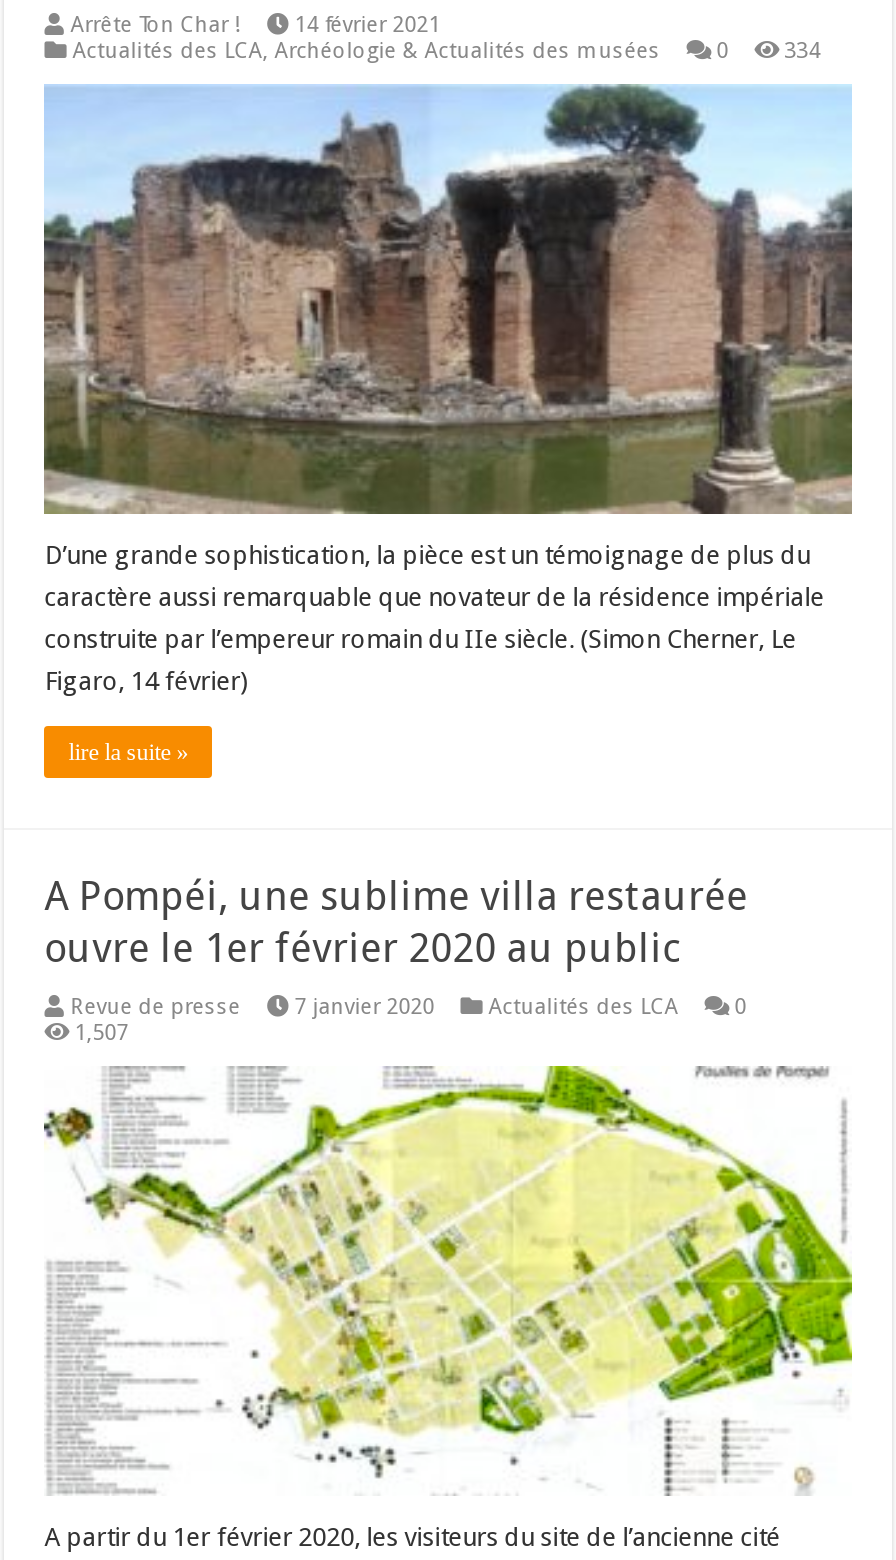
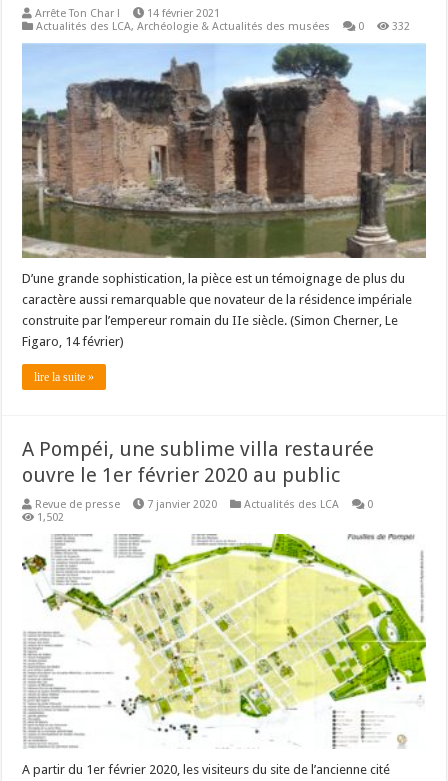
- 334
+ 332

- 1,507
+ 1,502
